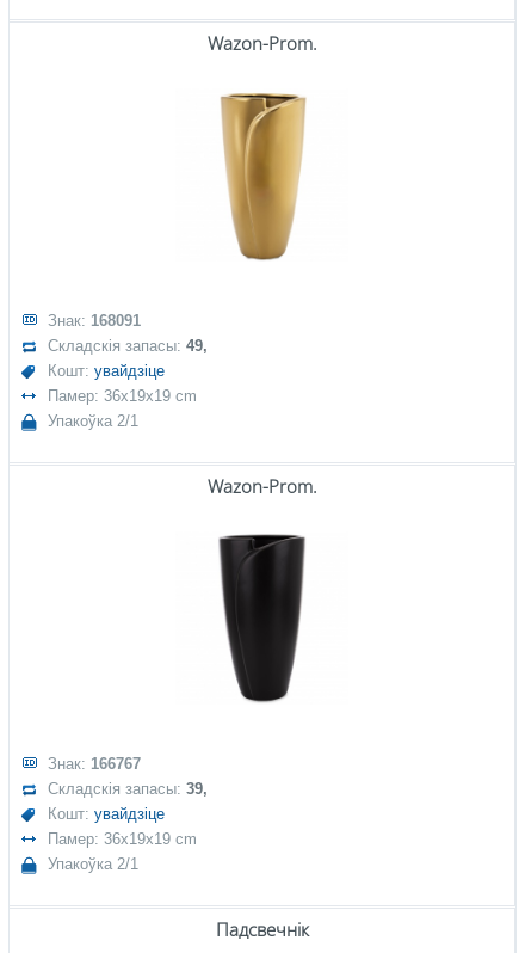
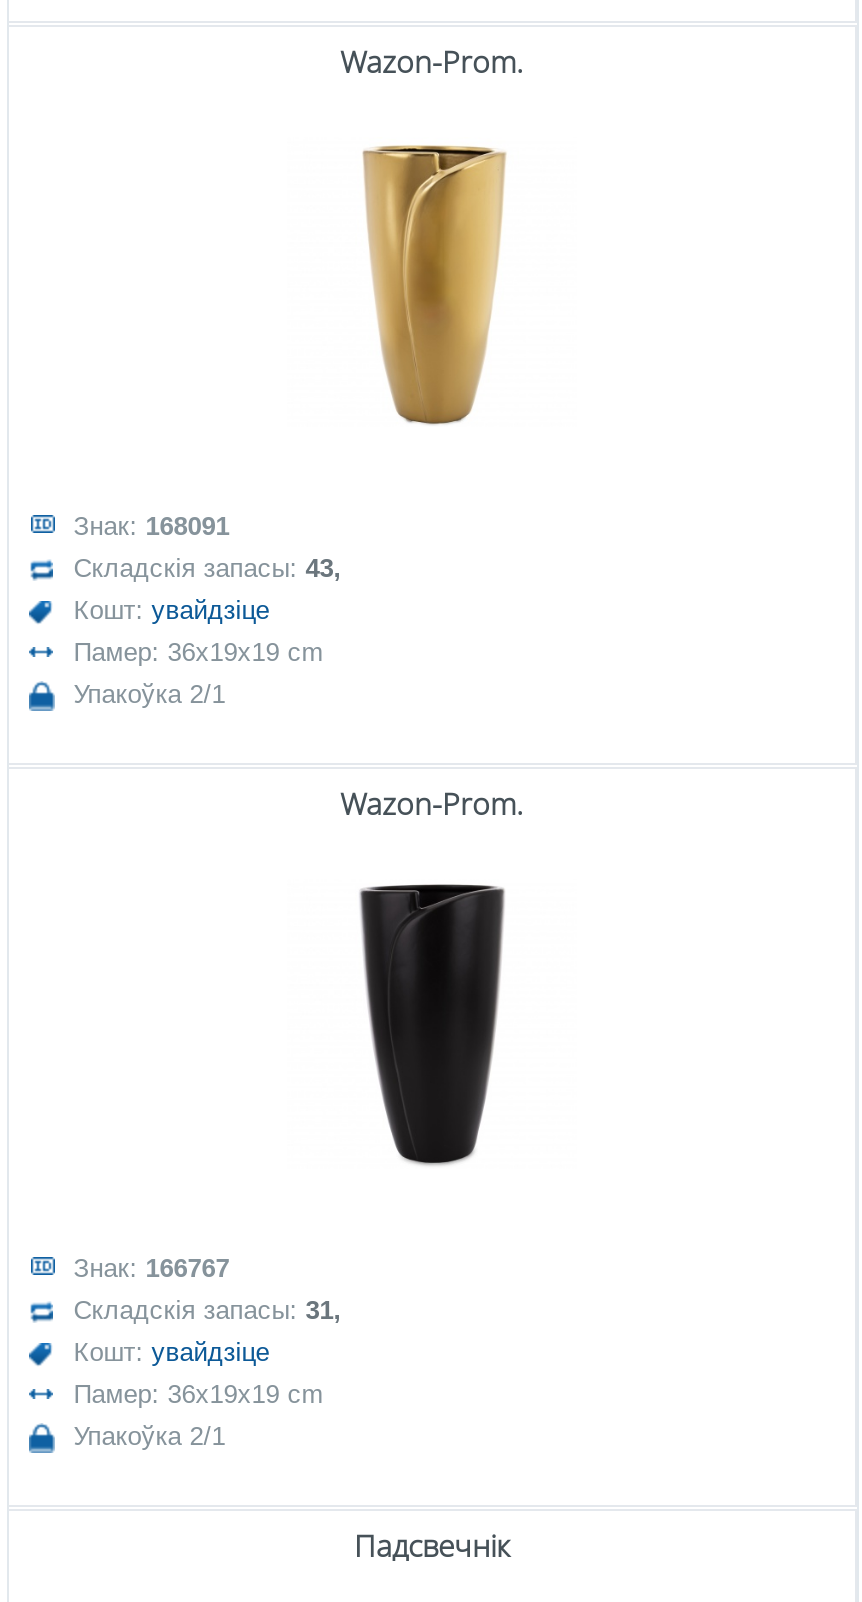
- Складскія запасы: 49,
+ Складскія запасы: 43,

- Складскія запасы: 39,
+ Складскія запасы: 31,
